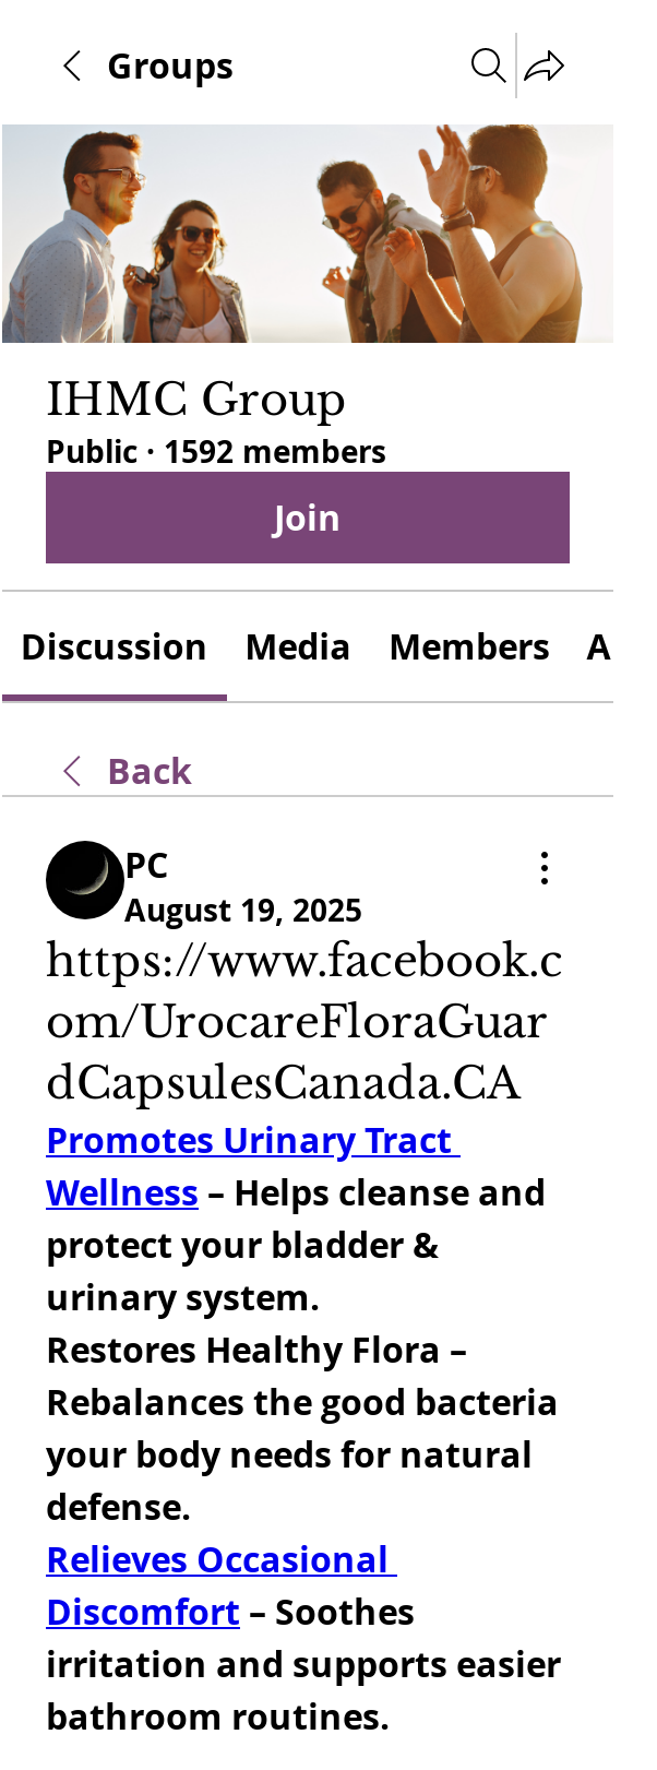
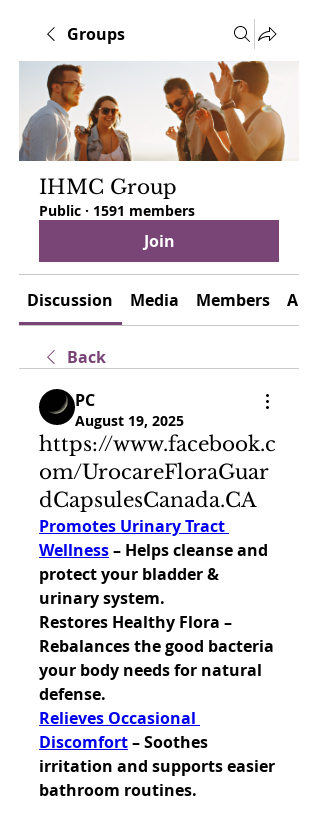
- Public · 1592 members
+ Public · 1591 members
